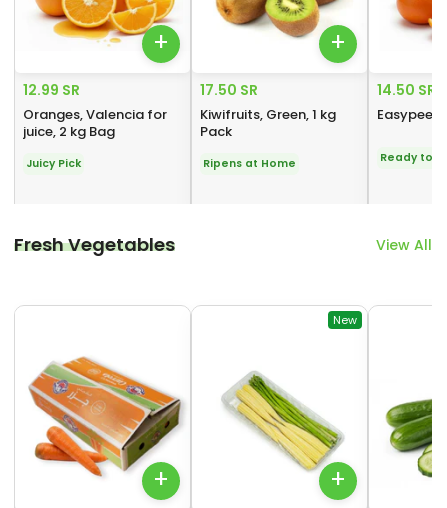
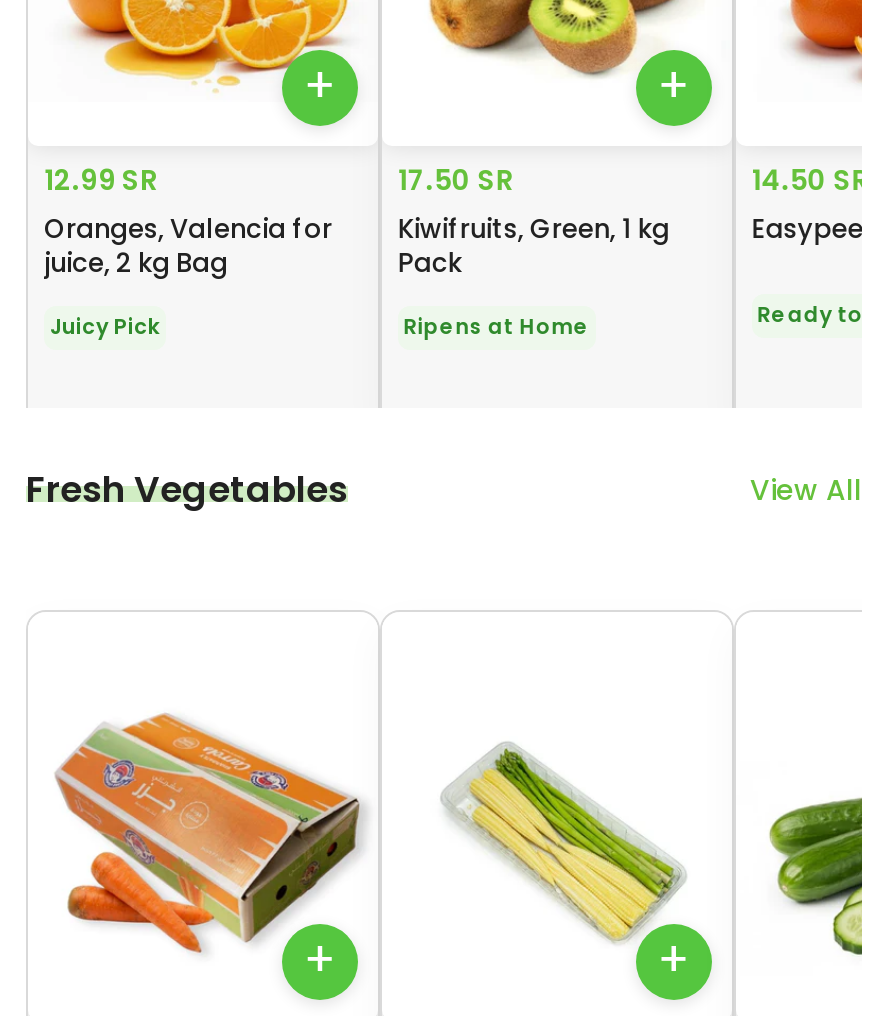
- New
